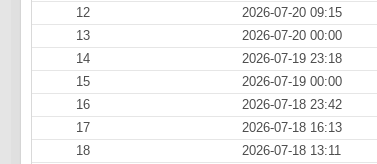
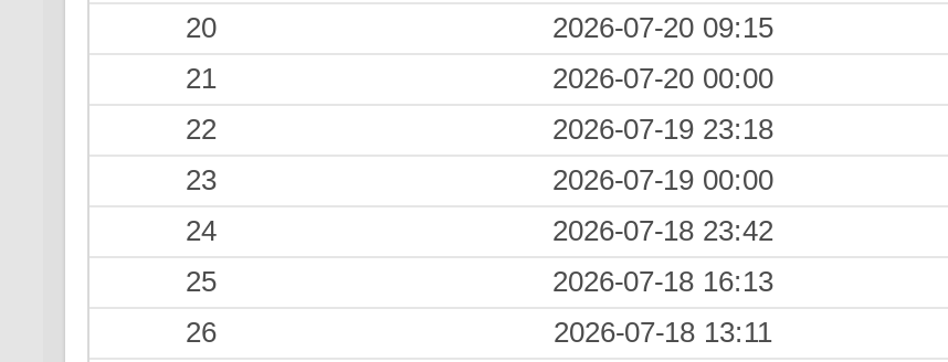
- 12
+ 20

- 13
+ 21

- 14
+ 22

- 15
+ 23

- 16
+ 24

- 17
+ 25

- 18
+ 26
